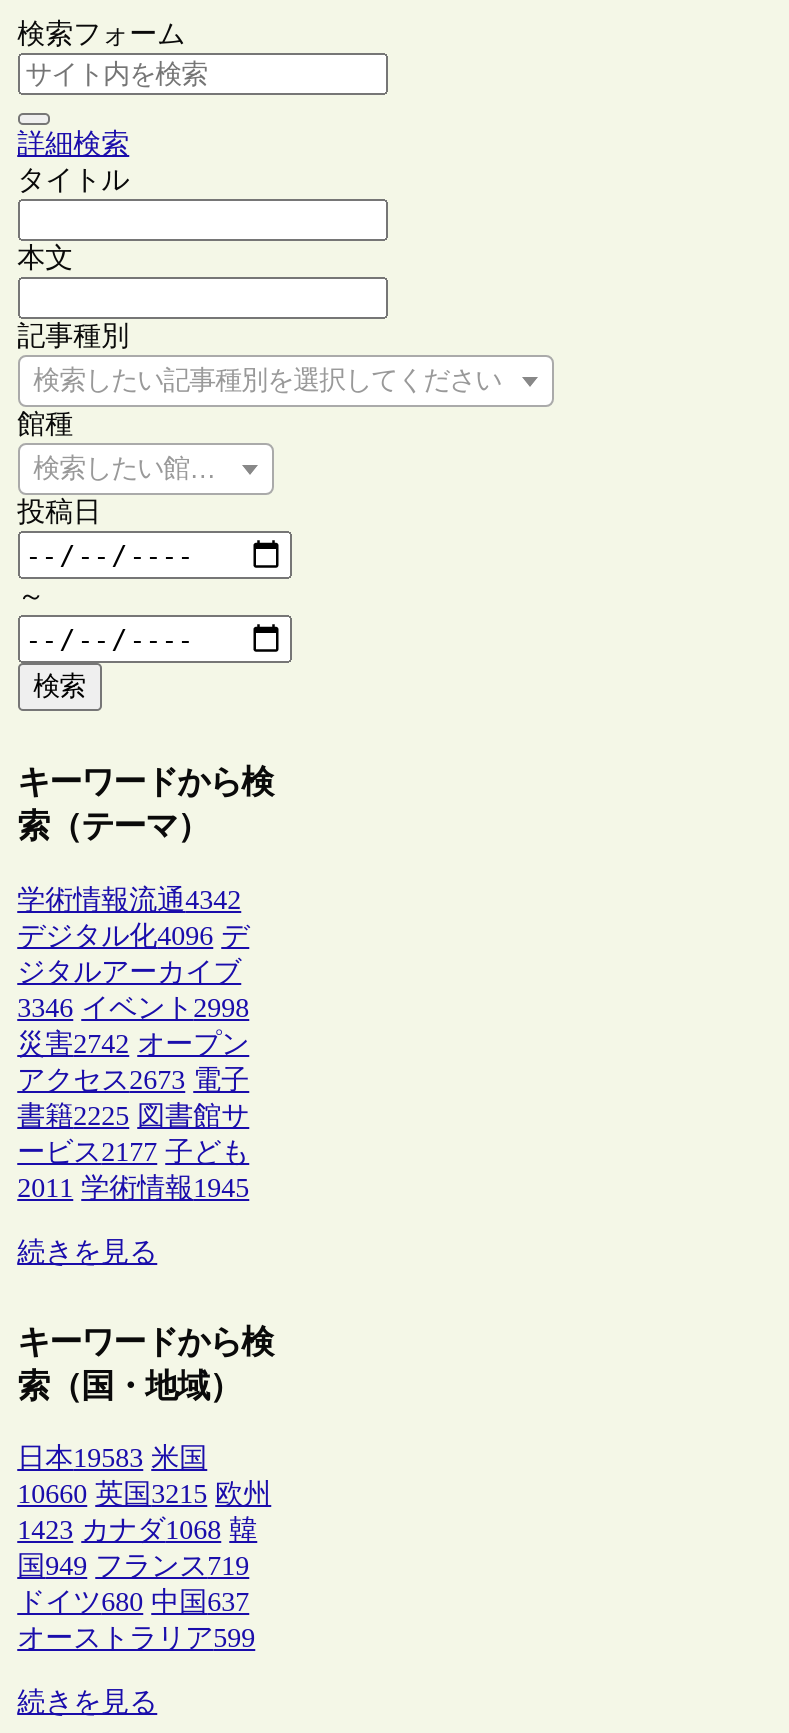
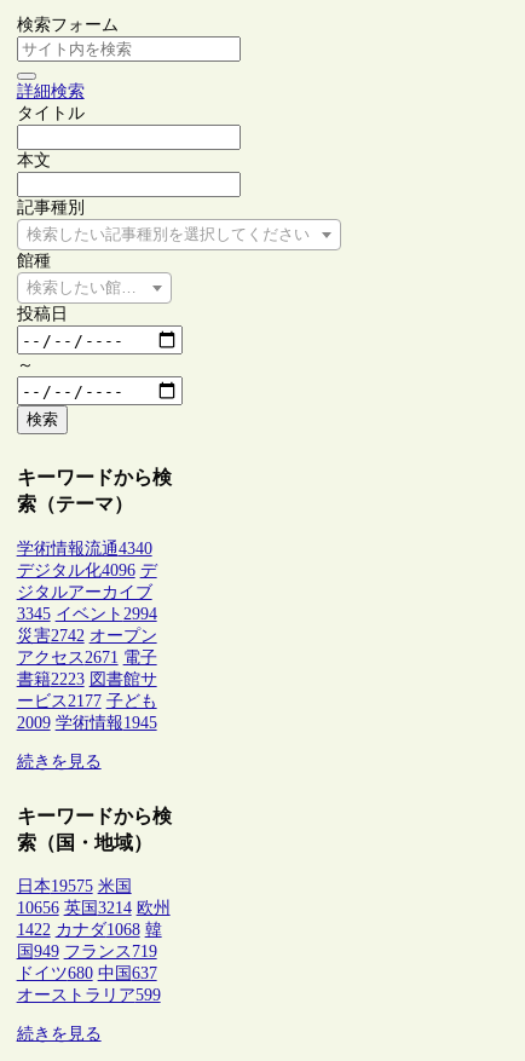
- 学術情報流通4342
+ 学術情報流通4340

- 3346 イベント2998
+ 3345 イベント2994

- アクセス2673 電子
+ アクセス2671 電子

- 書籍2225 図書館サ
+ 書籍2223 図書館サ

- 2011 学術情報1945
+ 2009 学術情報1945

- 日本19583 米国
+ 日本19575 米国

- 10660 英国3215 欧州
+ 10656 英国3214 欧州

- 1423 カナダ1068 韓
+ 1422 カナダ1068 韓
